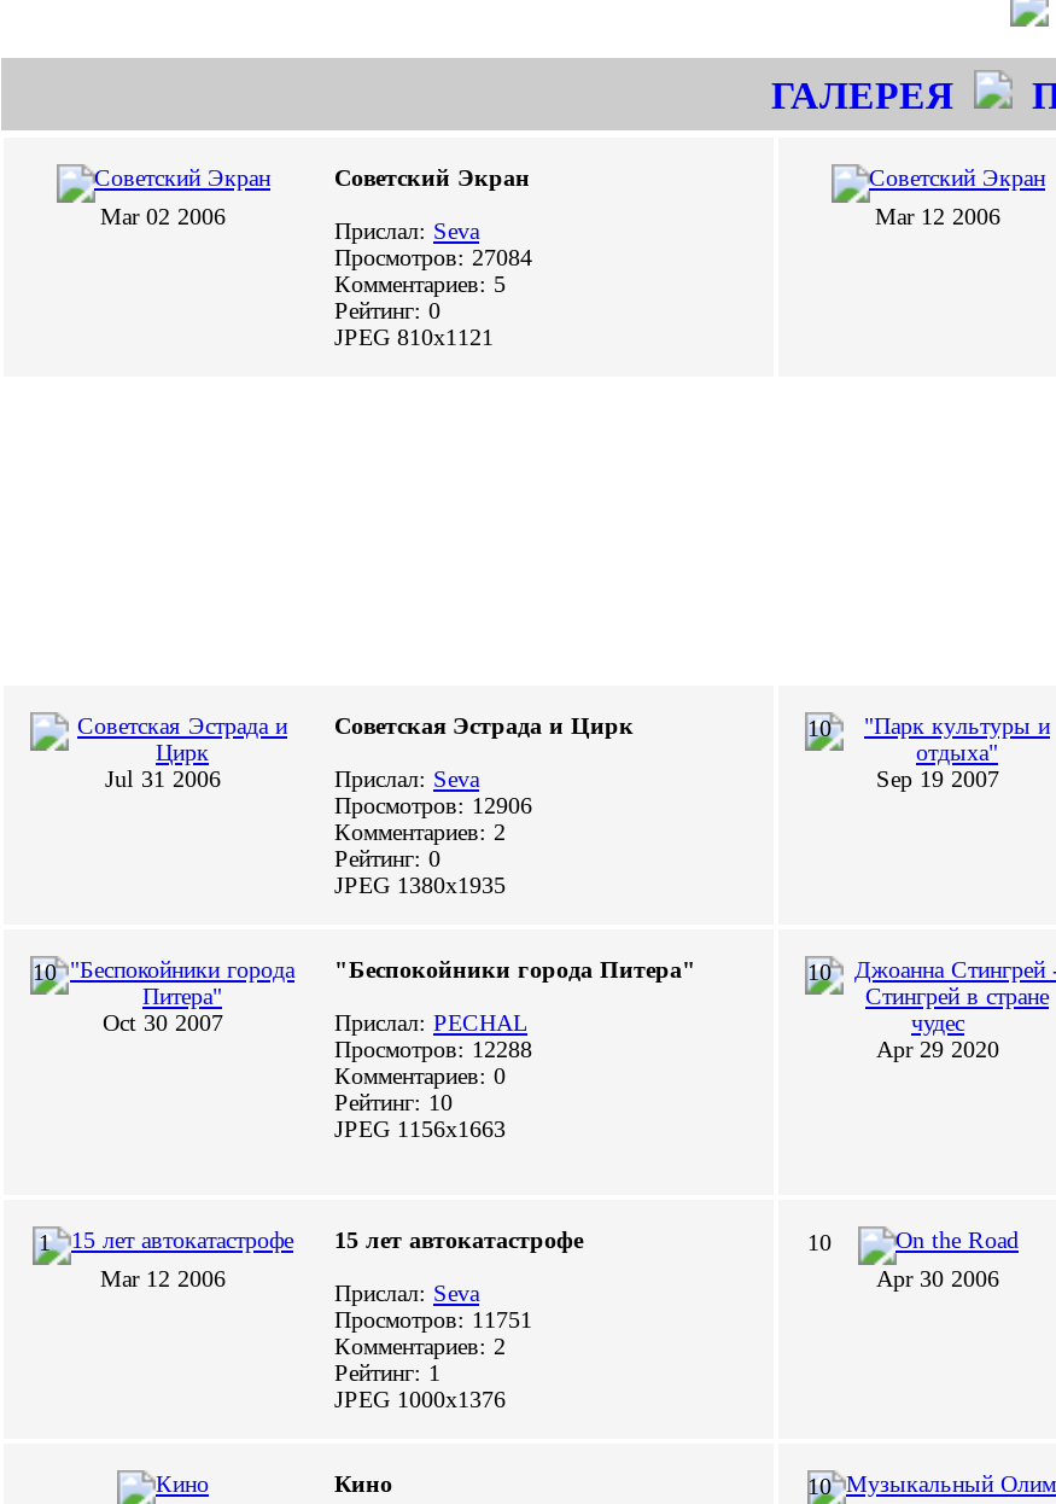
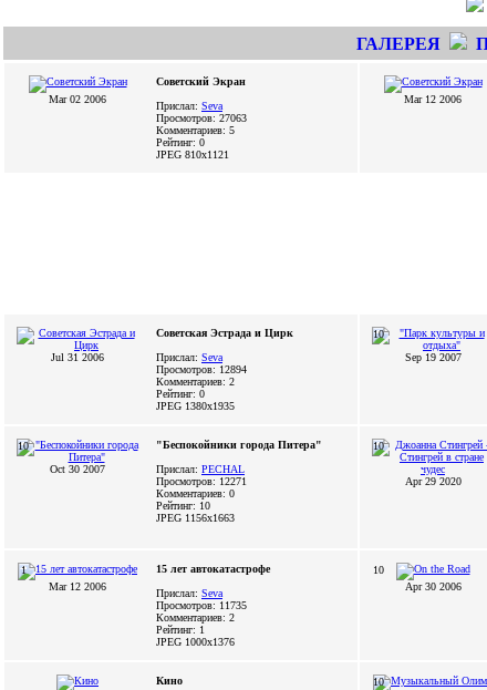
- Просмотров: 27084
+ Просмотров: 27063

- Просмотров: 12906
+ Просмотров: 12894

- Просмотров: 12288
+ Просмотров: 12271

- Просмотров: 11751
+ Просмотров: 11735
